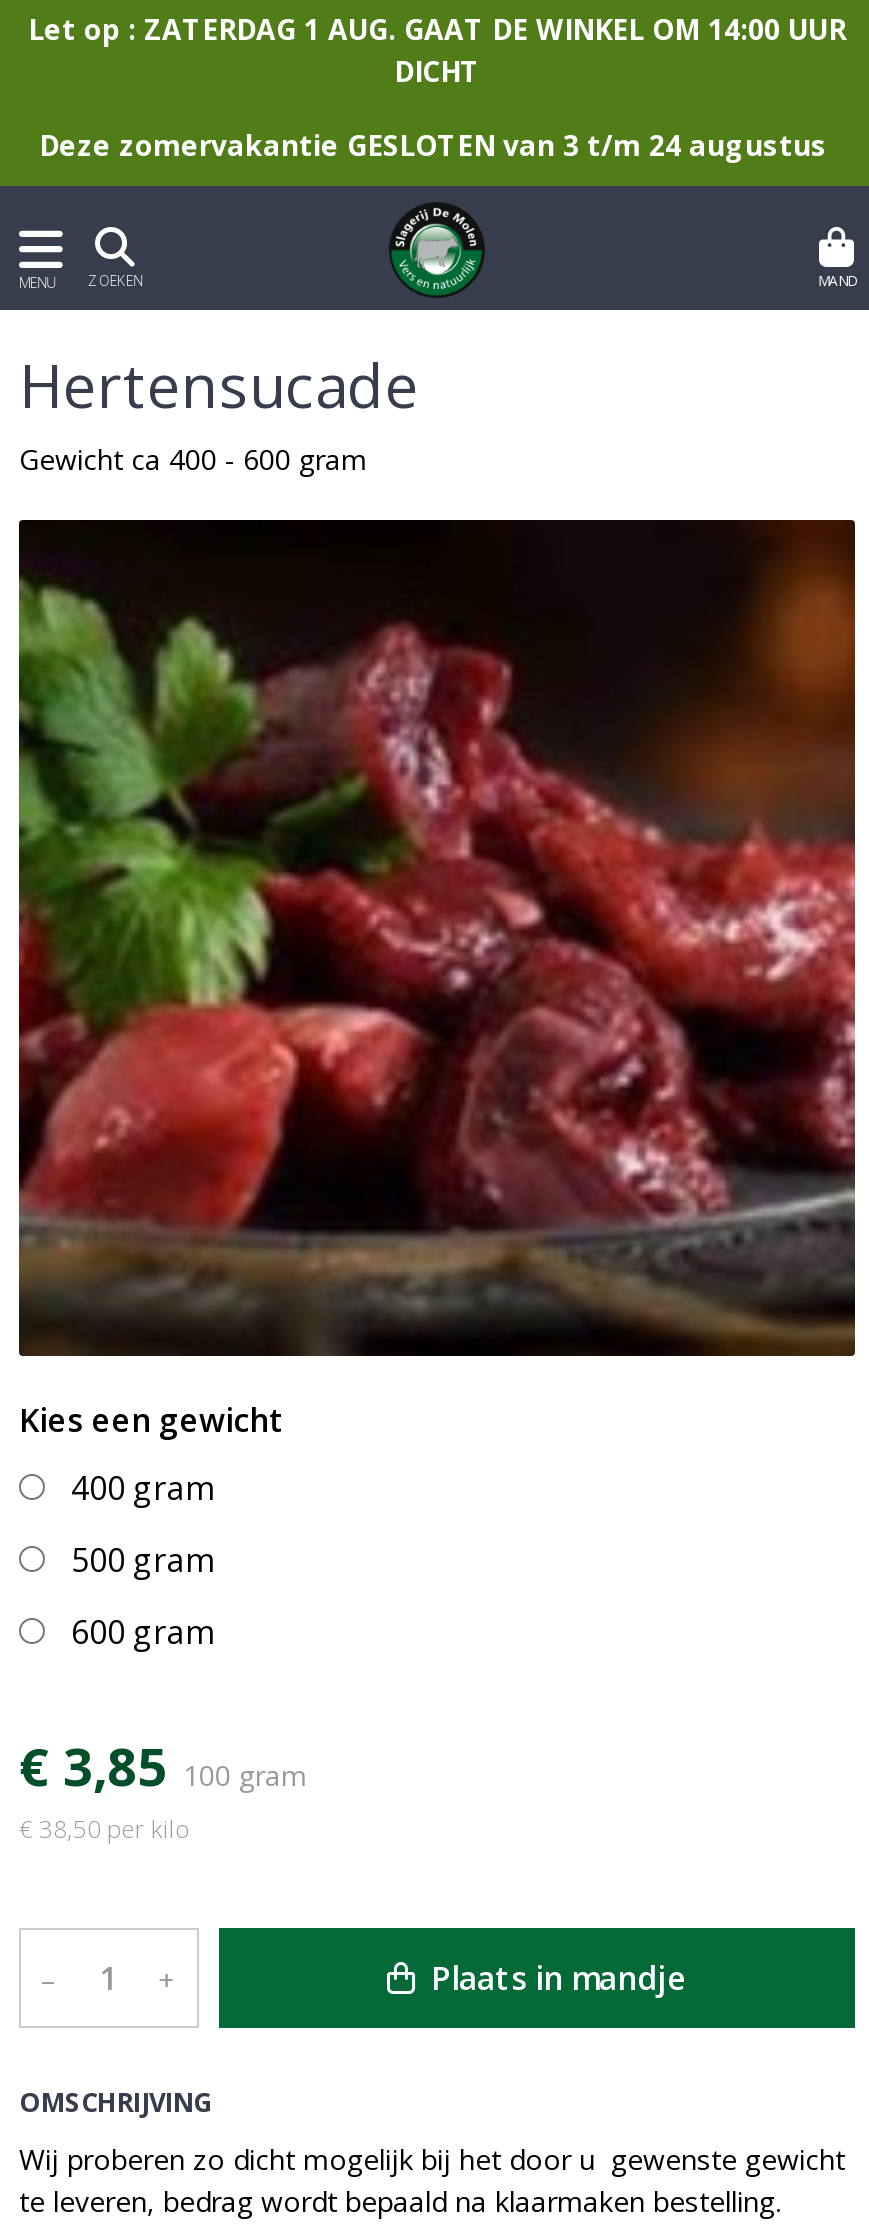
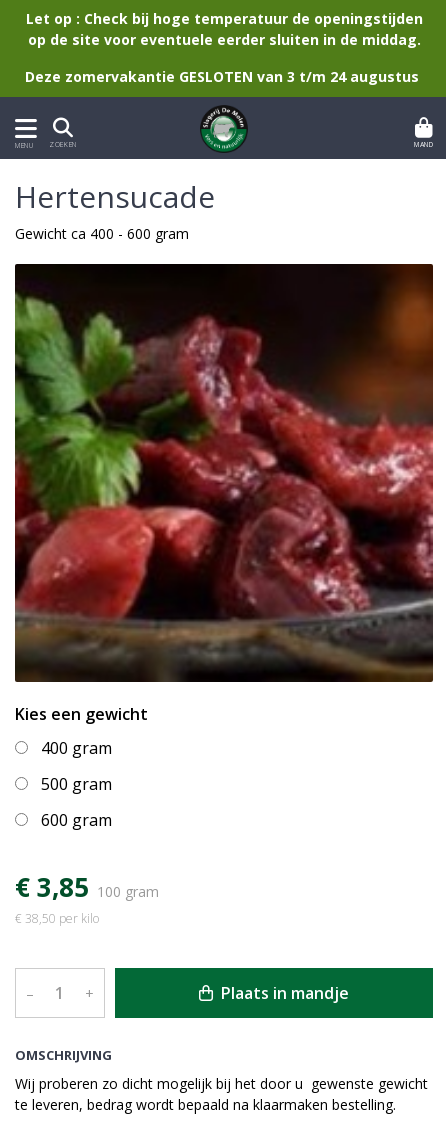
- Let op : ZATERDAG 1 AUG. GAAT DE WINKEL OM 14:00 UUR
- DICHT
+ Let op : Check bij hoge temperatuur de openingstijden
+ op de site voor eventuele eerder sluiten in de middag.
